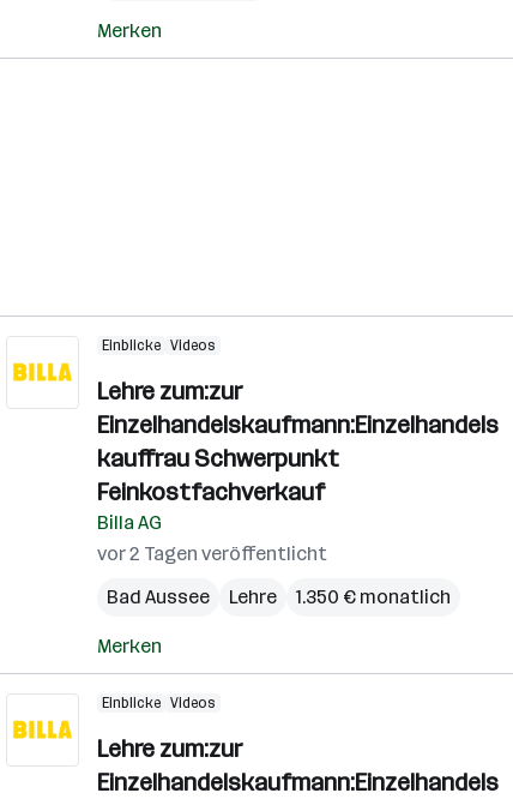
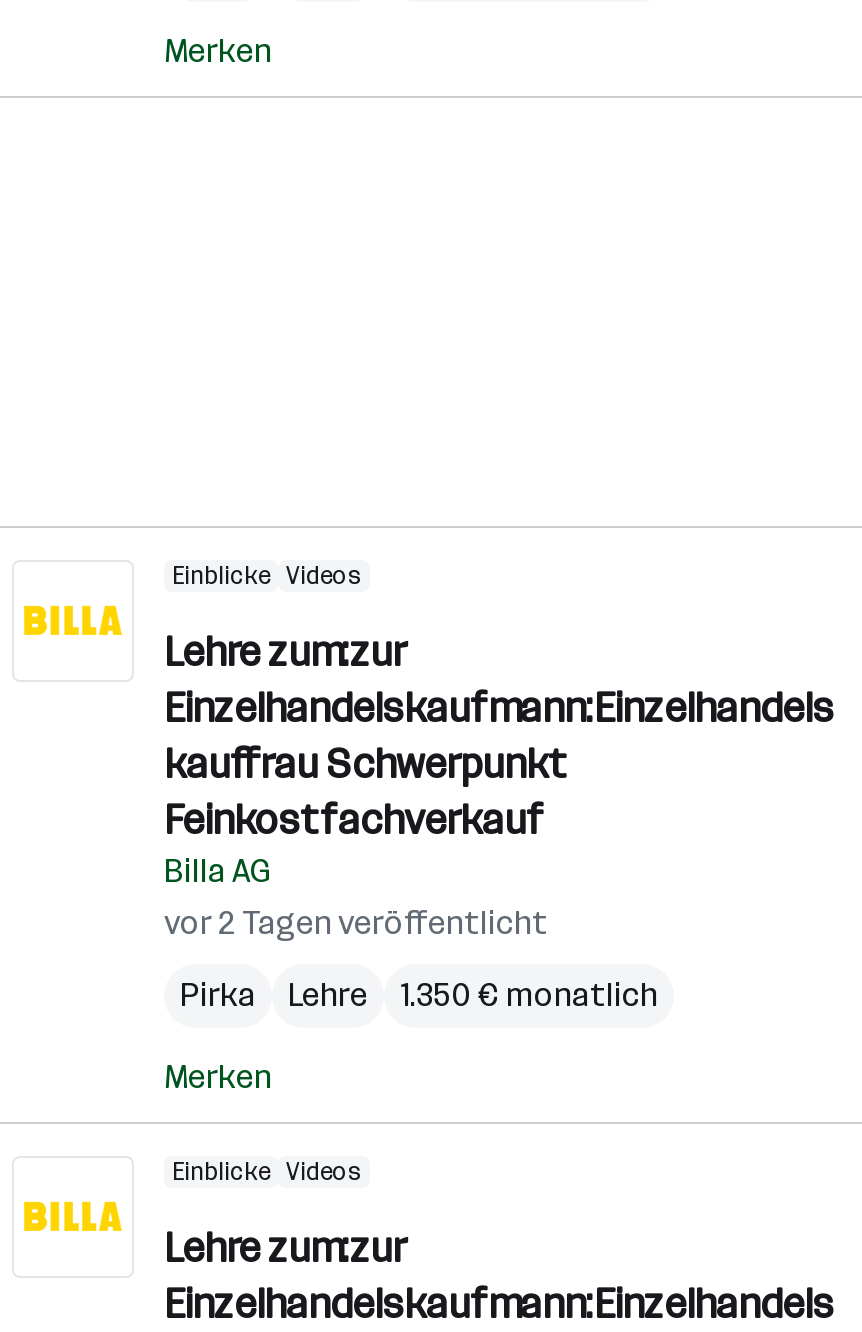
- Bad Aussee
+ Pirka
